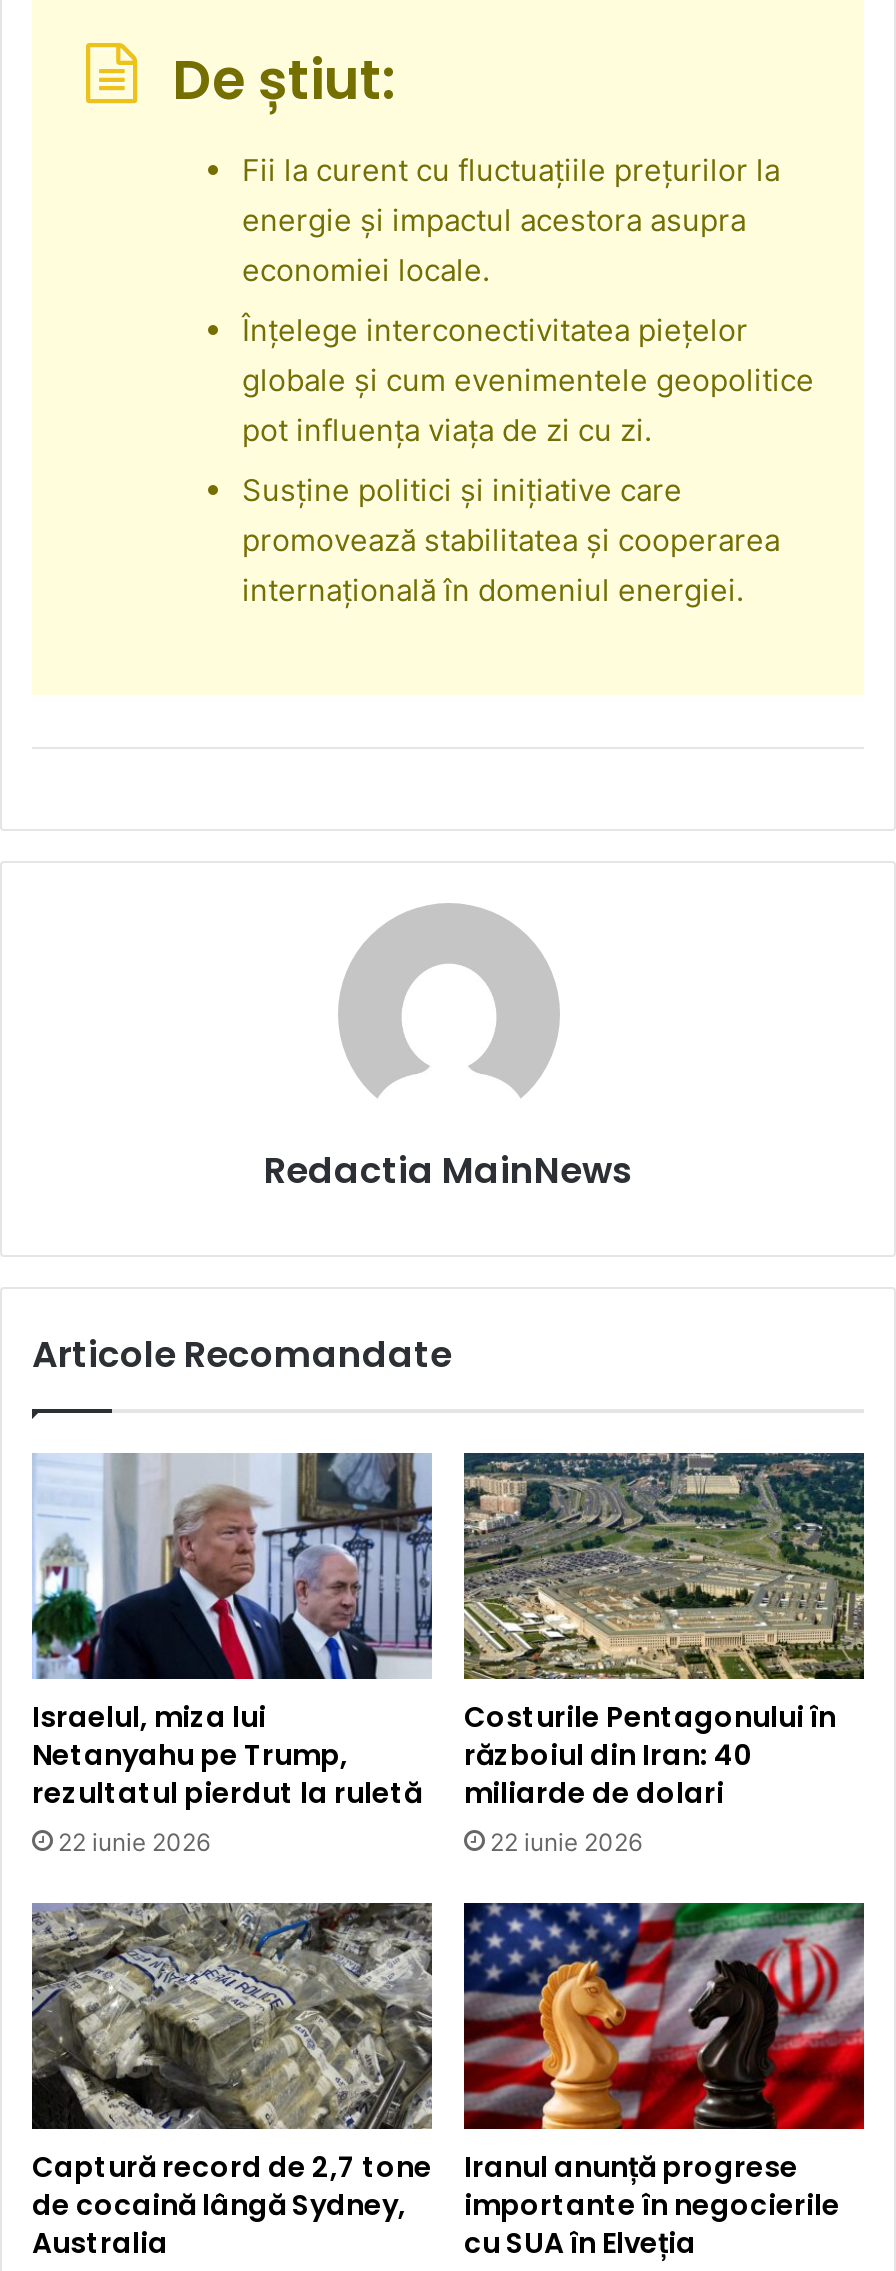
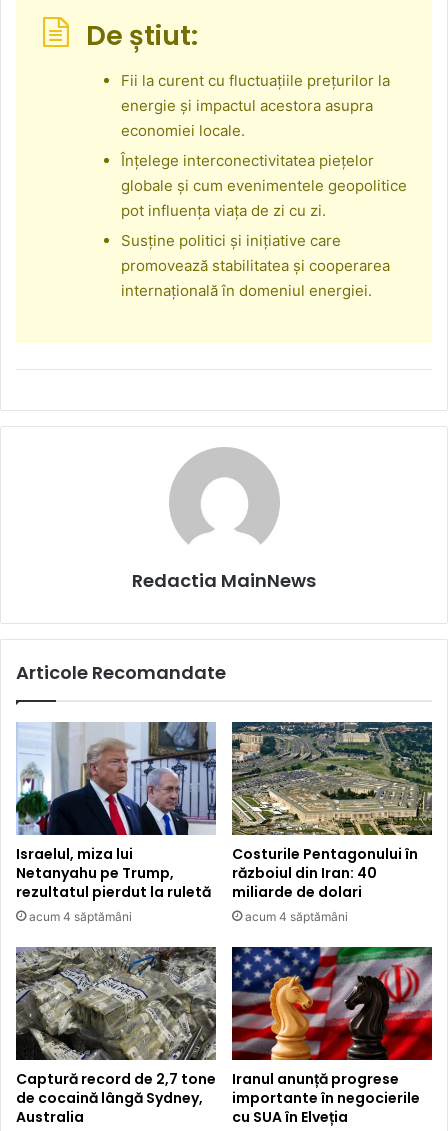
- 22 iunie 2026
+ acum 4 săptămâni

- 22 iunie 2026
+ acum 4 săptămâni
